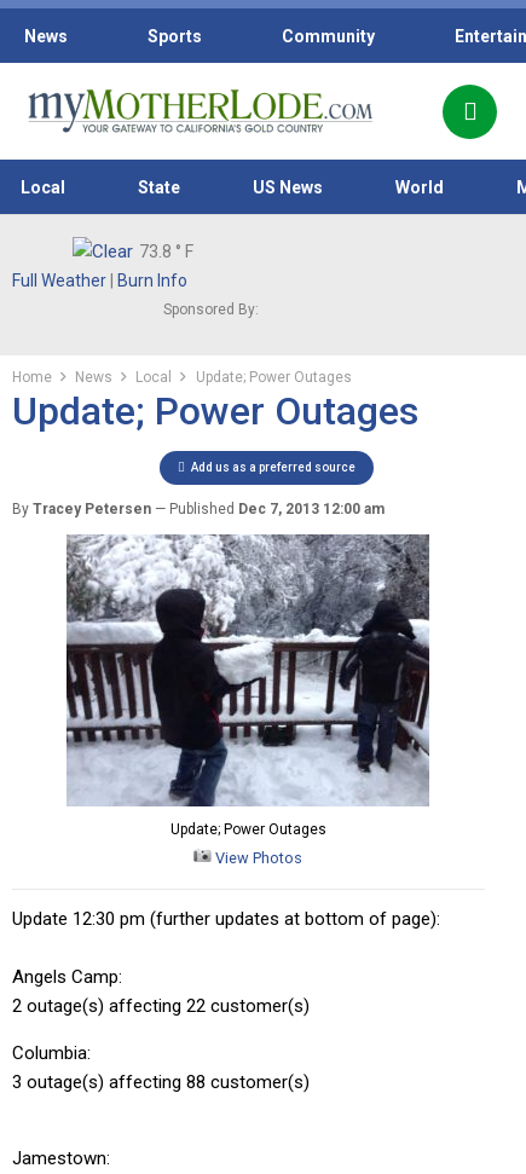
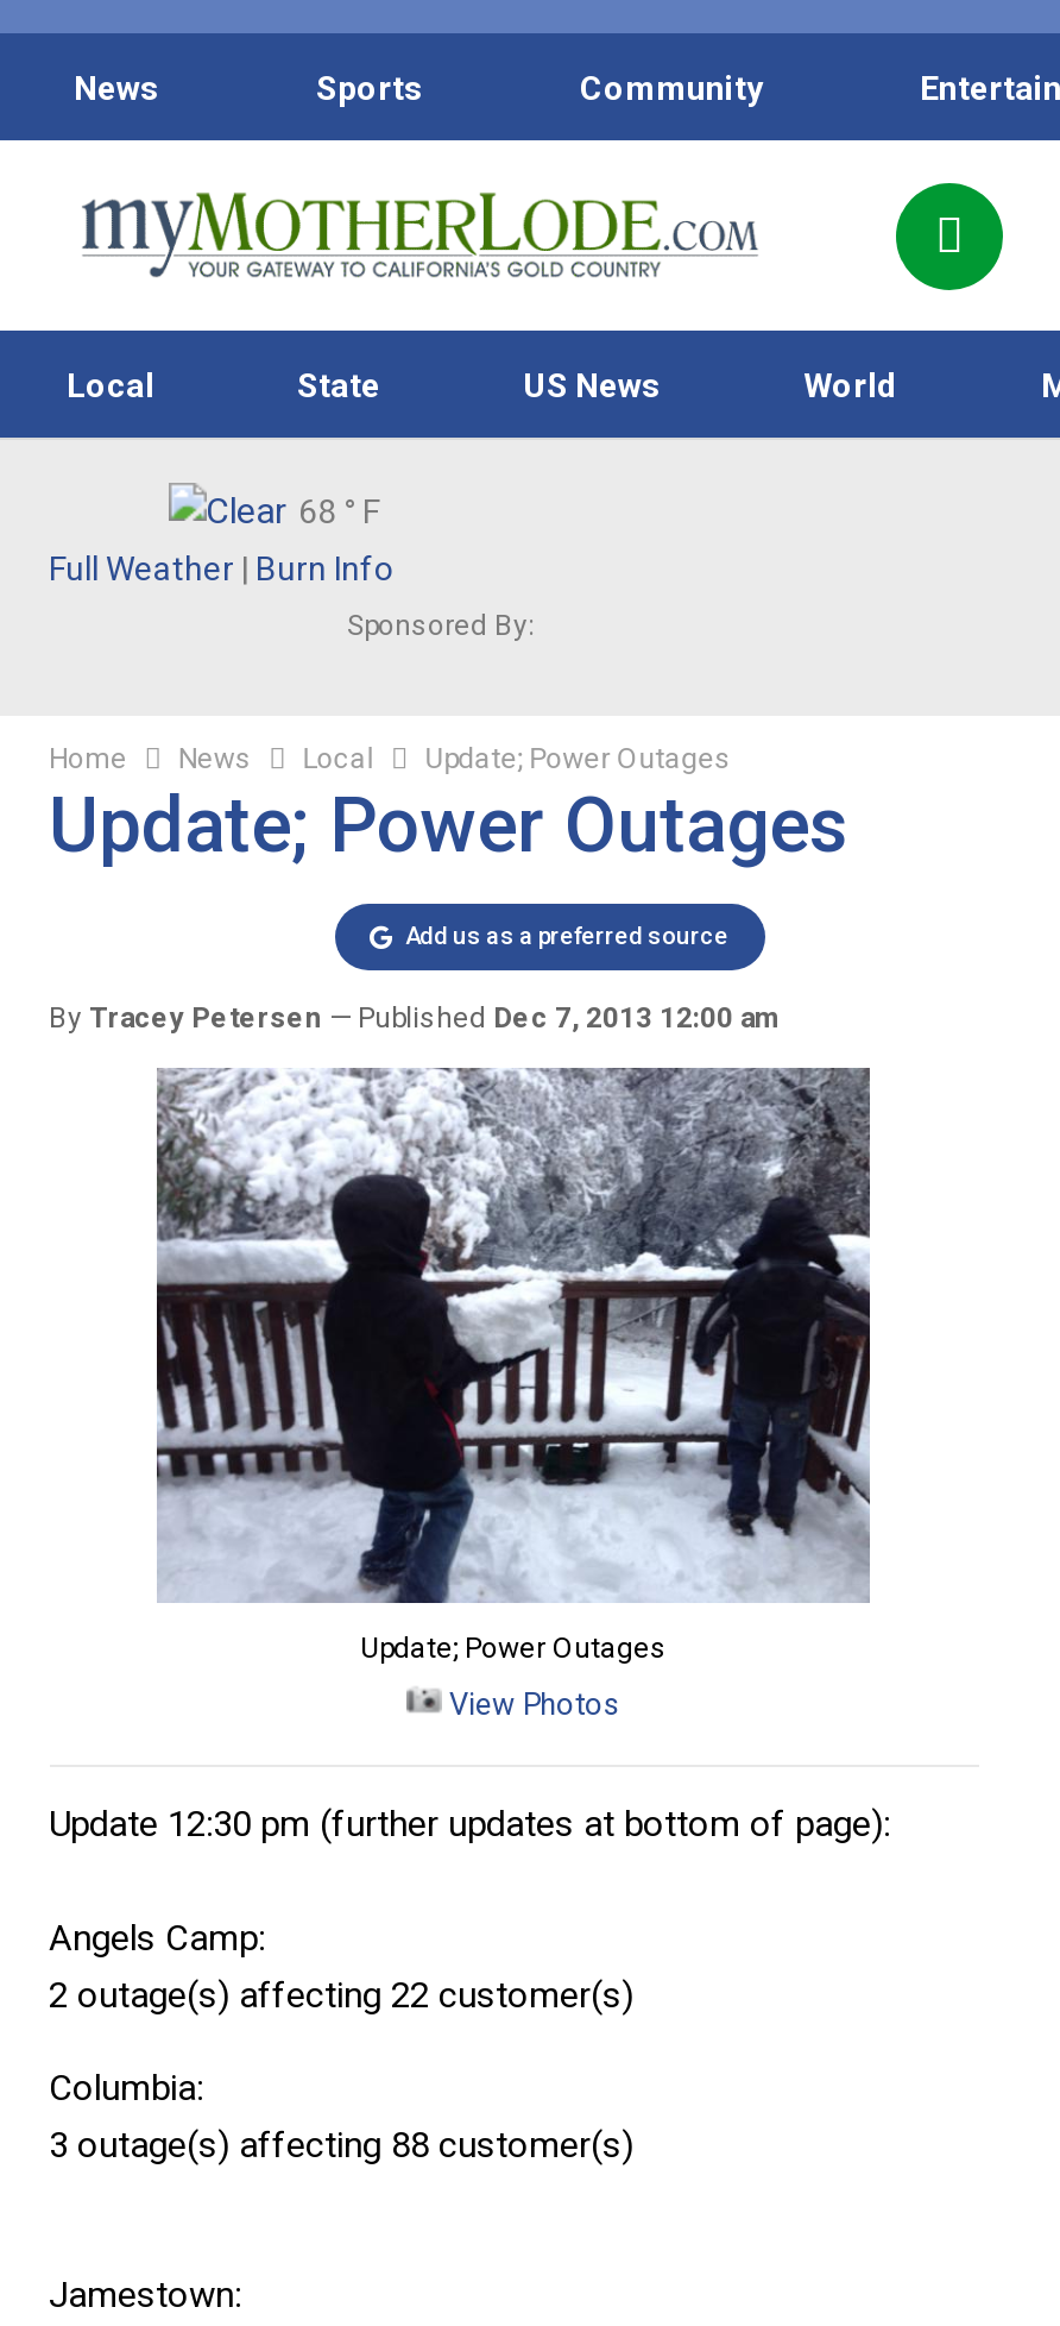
- 73.8 ° F
+ 68 ° F
